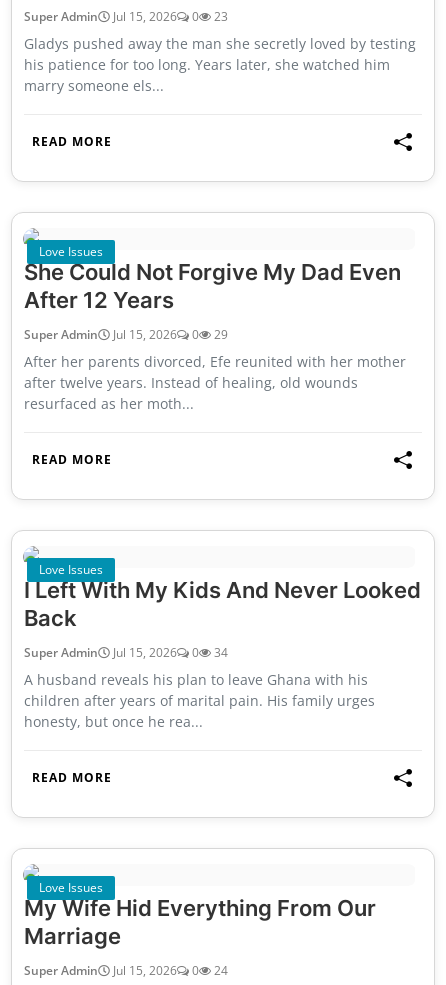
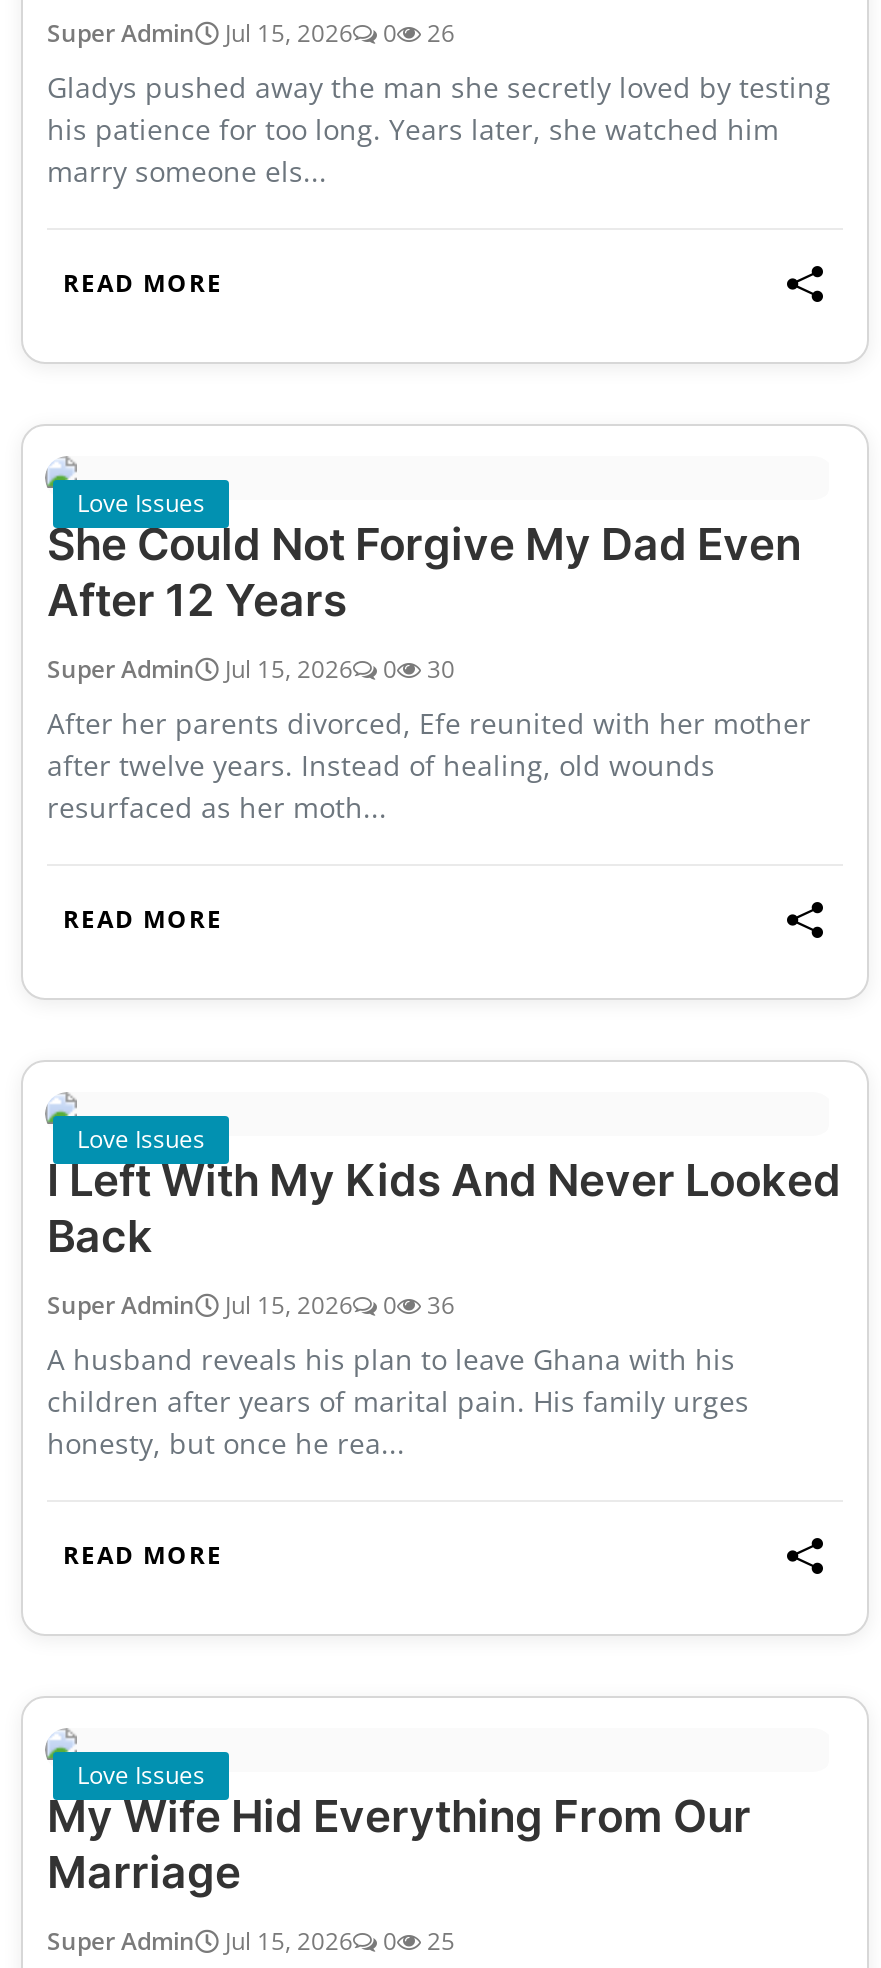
- Super Admin Jul 15, 2026 0 23
+ Super Admin Jul 15, 2026 0 26

- Super Admin Jul 15, 2026 0 29
+ Super Admin Jul 15, 2026 0 30

- Super Admin Jul 15, 2026 0 34
+ Super Admin Jul 15, 2026 0 36

- Super Admin Jul 15, 2026 0 24
+ Super Admin Jul 15, 2026 0 25
